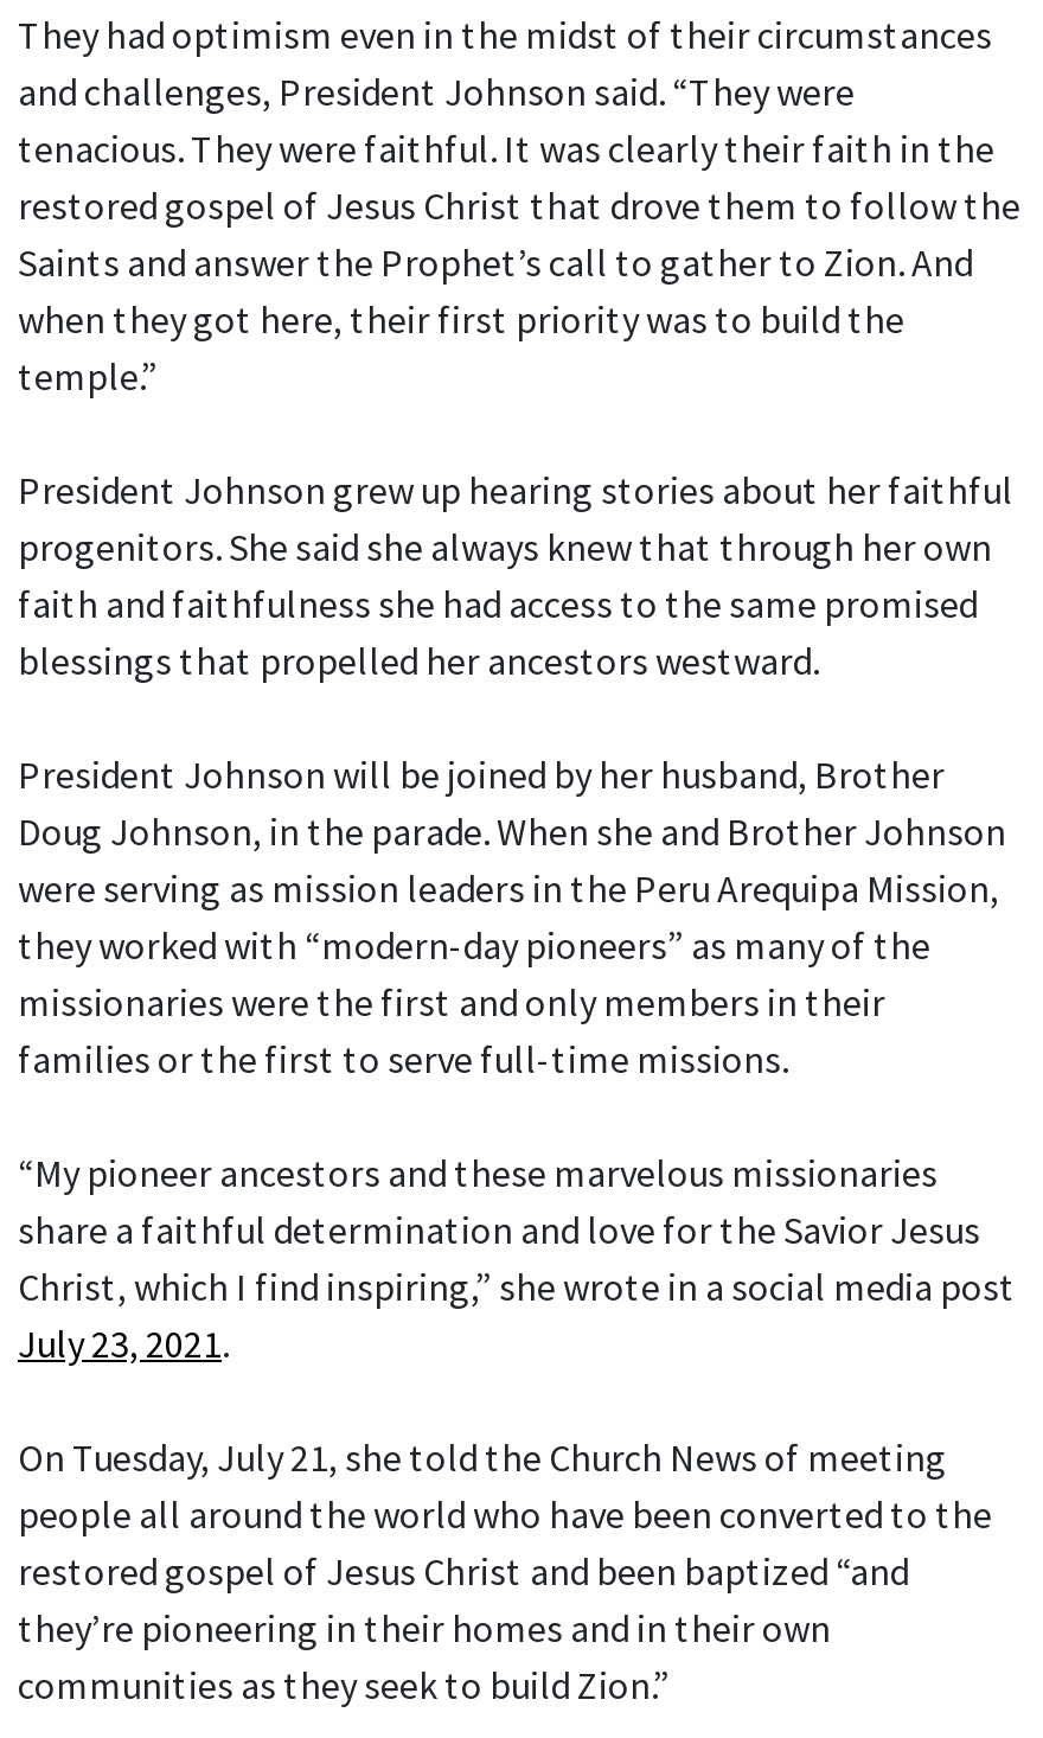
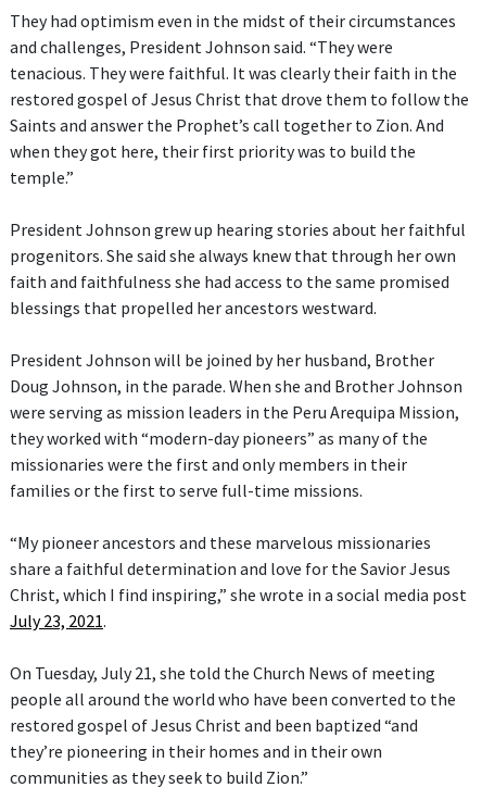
- Saints and answer the Prophet’s call to gather to Zion. And
+ Saints and answer the Prophet’s call together to Zion. And
